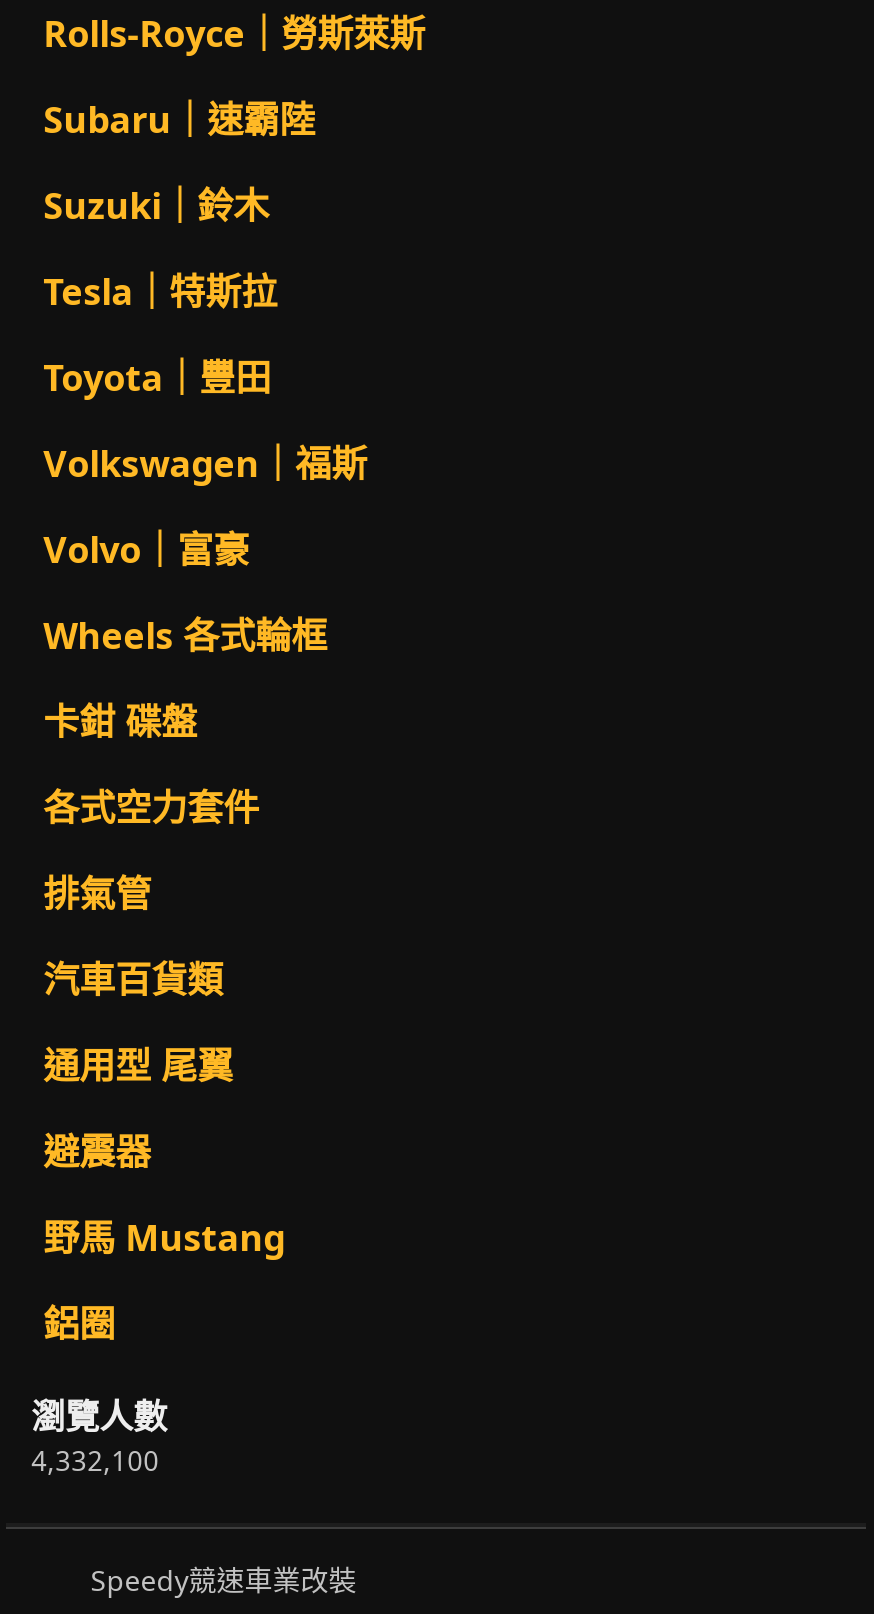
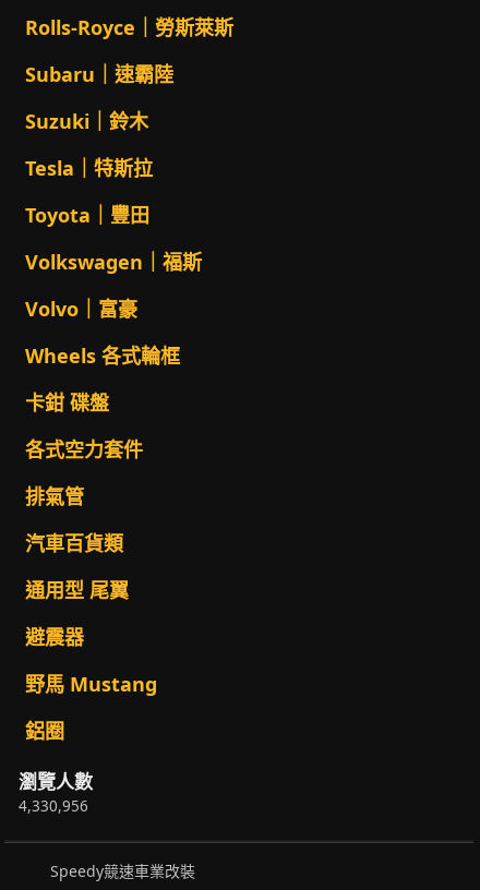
- 4,332,100
+ 4,330,956
